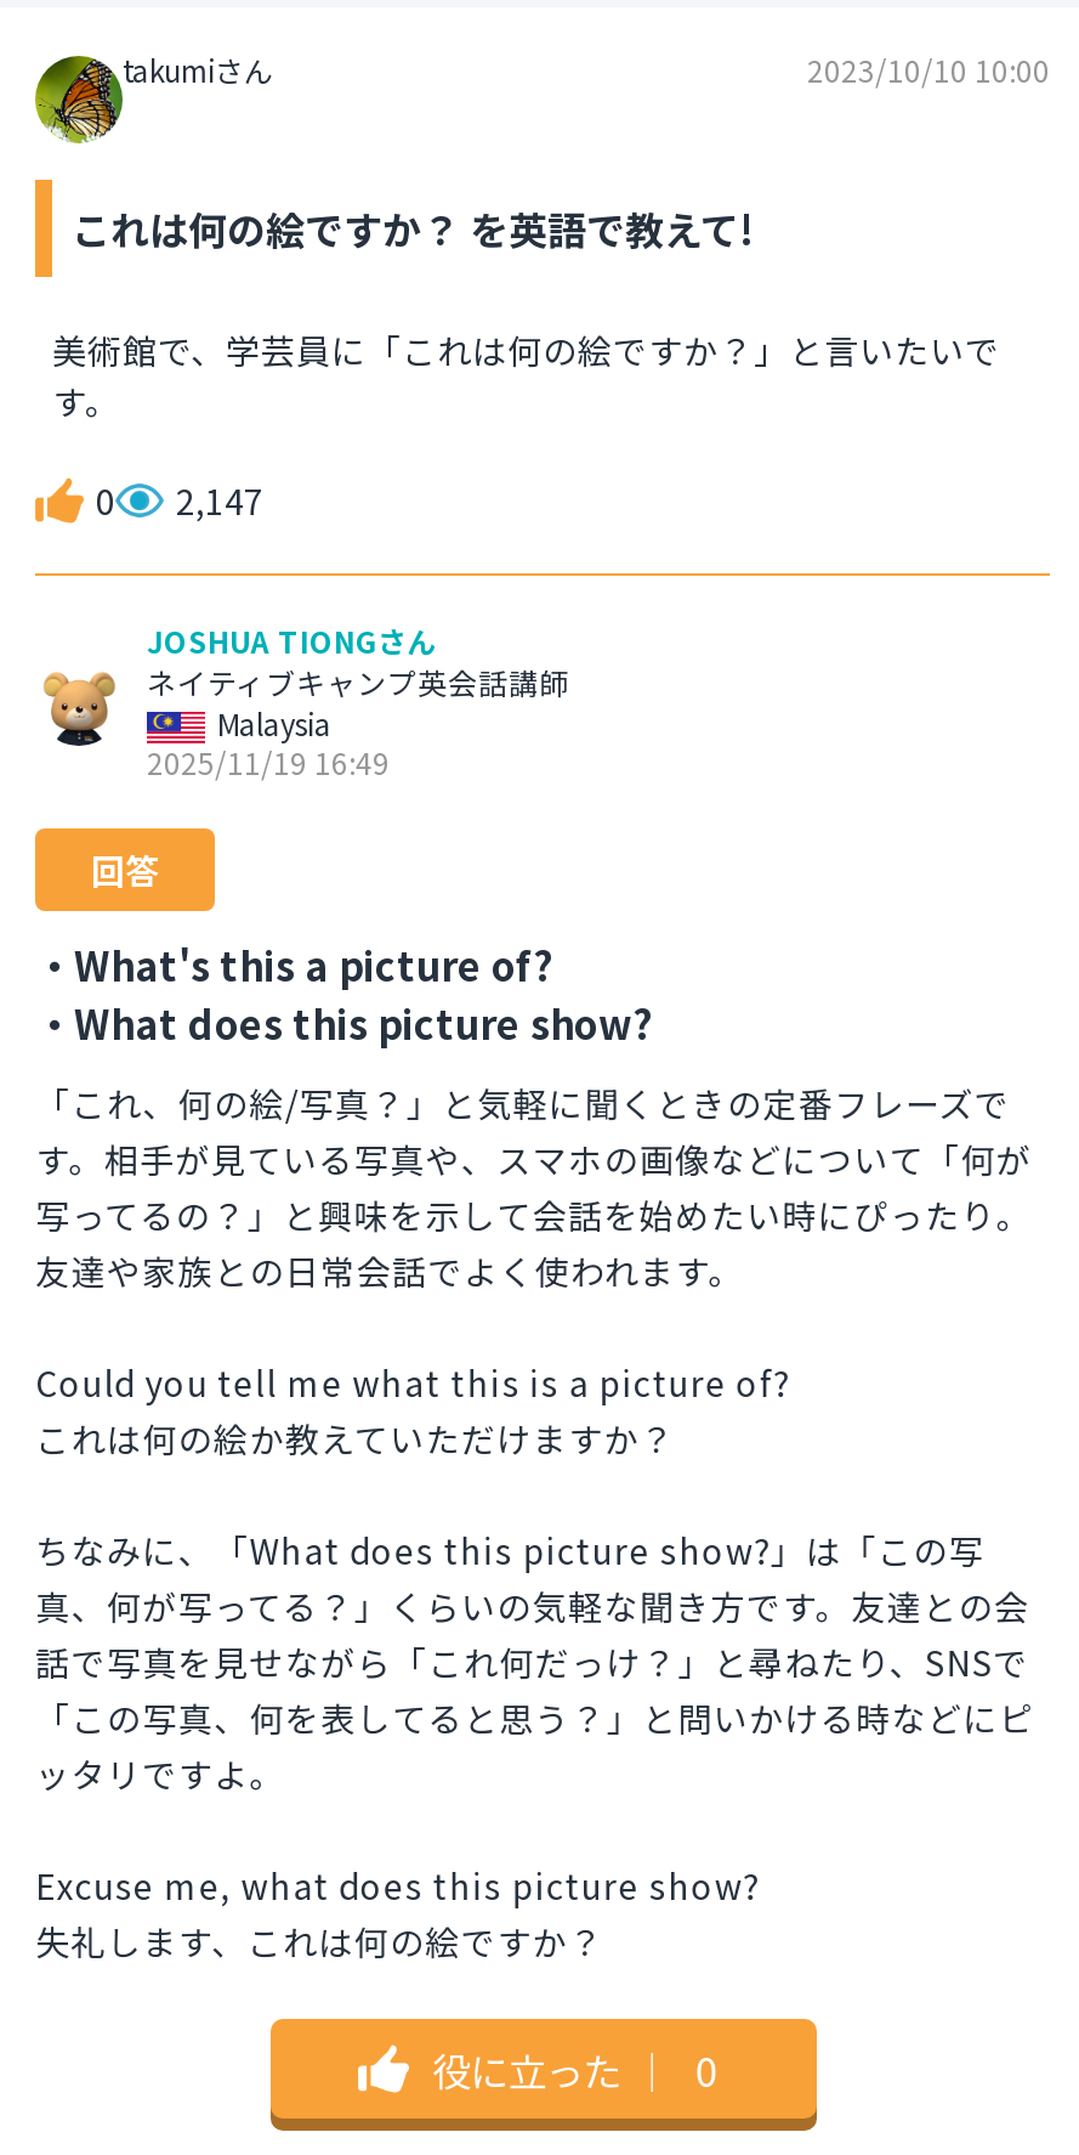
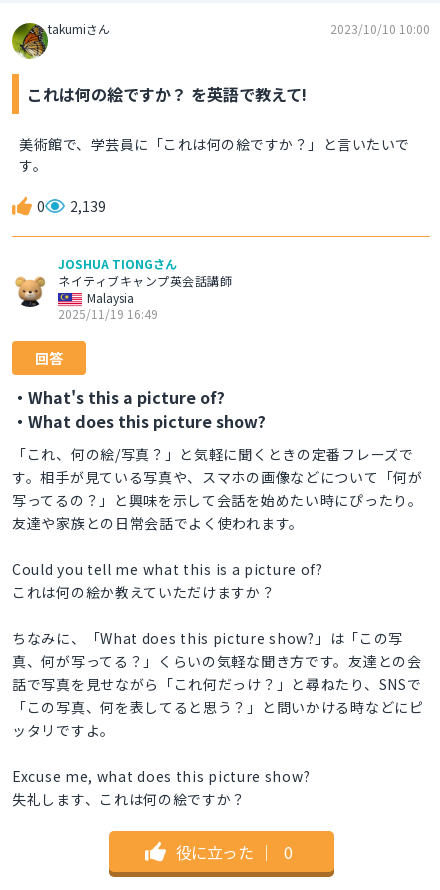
- 0 2,147
+ 0 2,139
